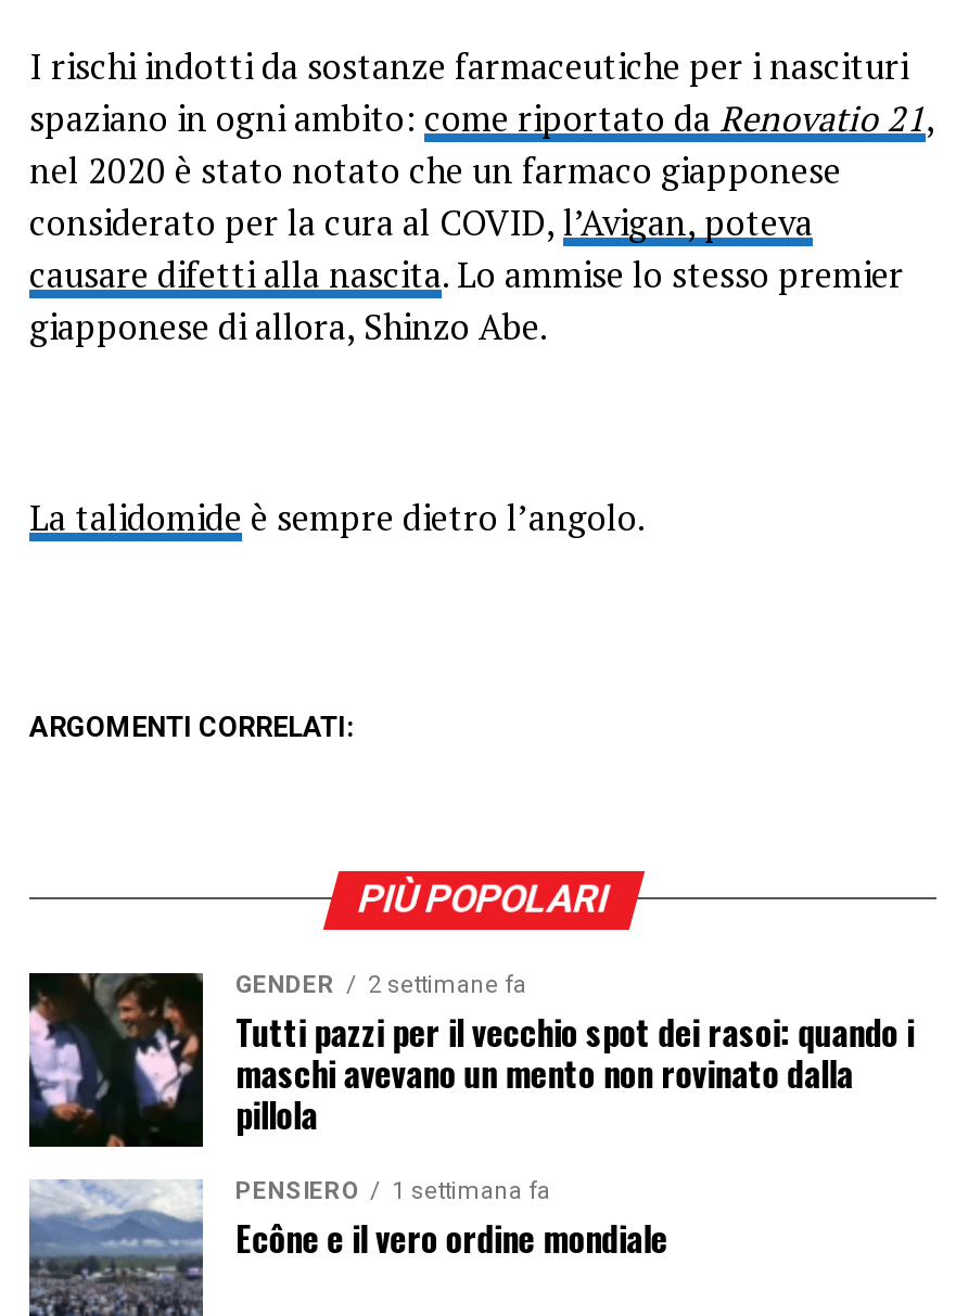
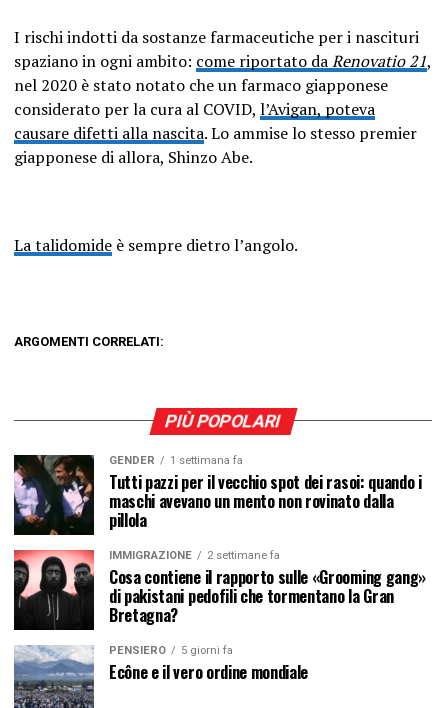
- GENDER 2 settimane fa
+ GENDER 1 settimana fa

+ [image]
+ IMMIGRAZIONE
+ 2 settimane fa
+ Cosa contiene il rapporto sulle «Grooming gang»
+ di pakistani pedofili che tormentano la Gran
+ Bretagna?

- PENSIERO 1 settimana fa
+ PENSIERO 5 giorni fa
